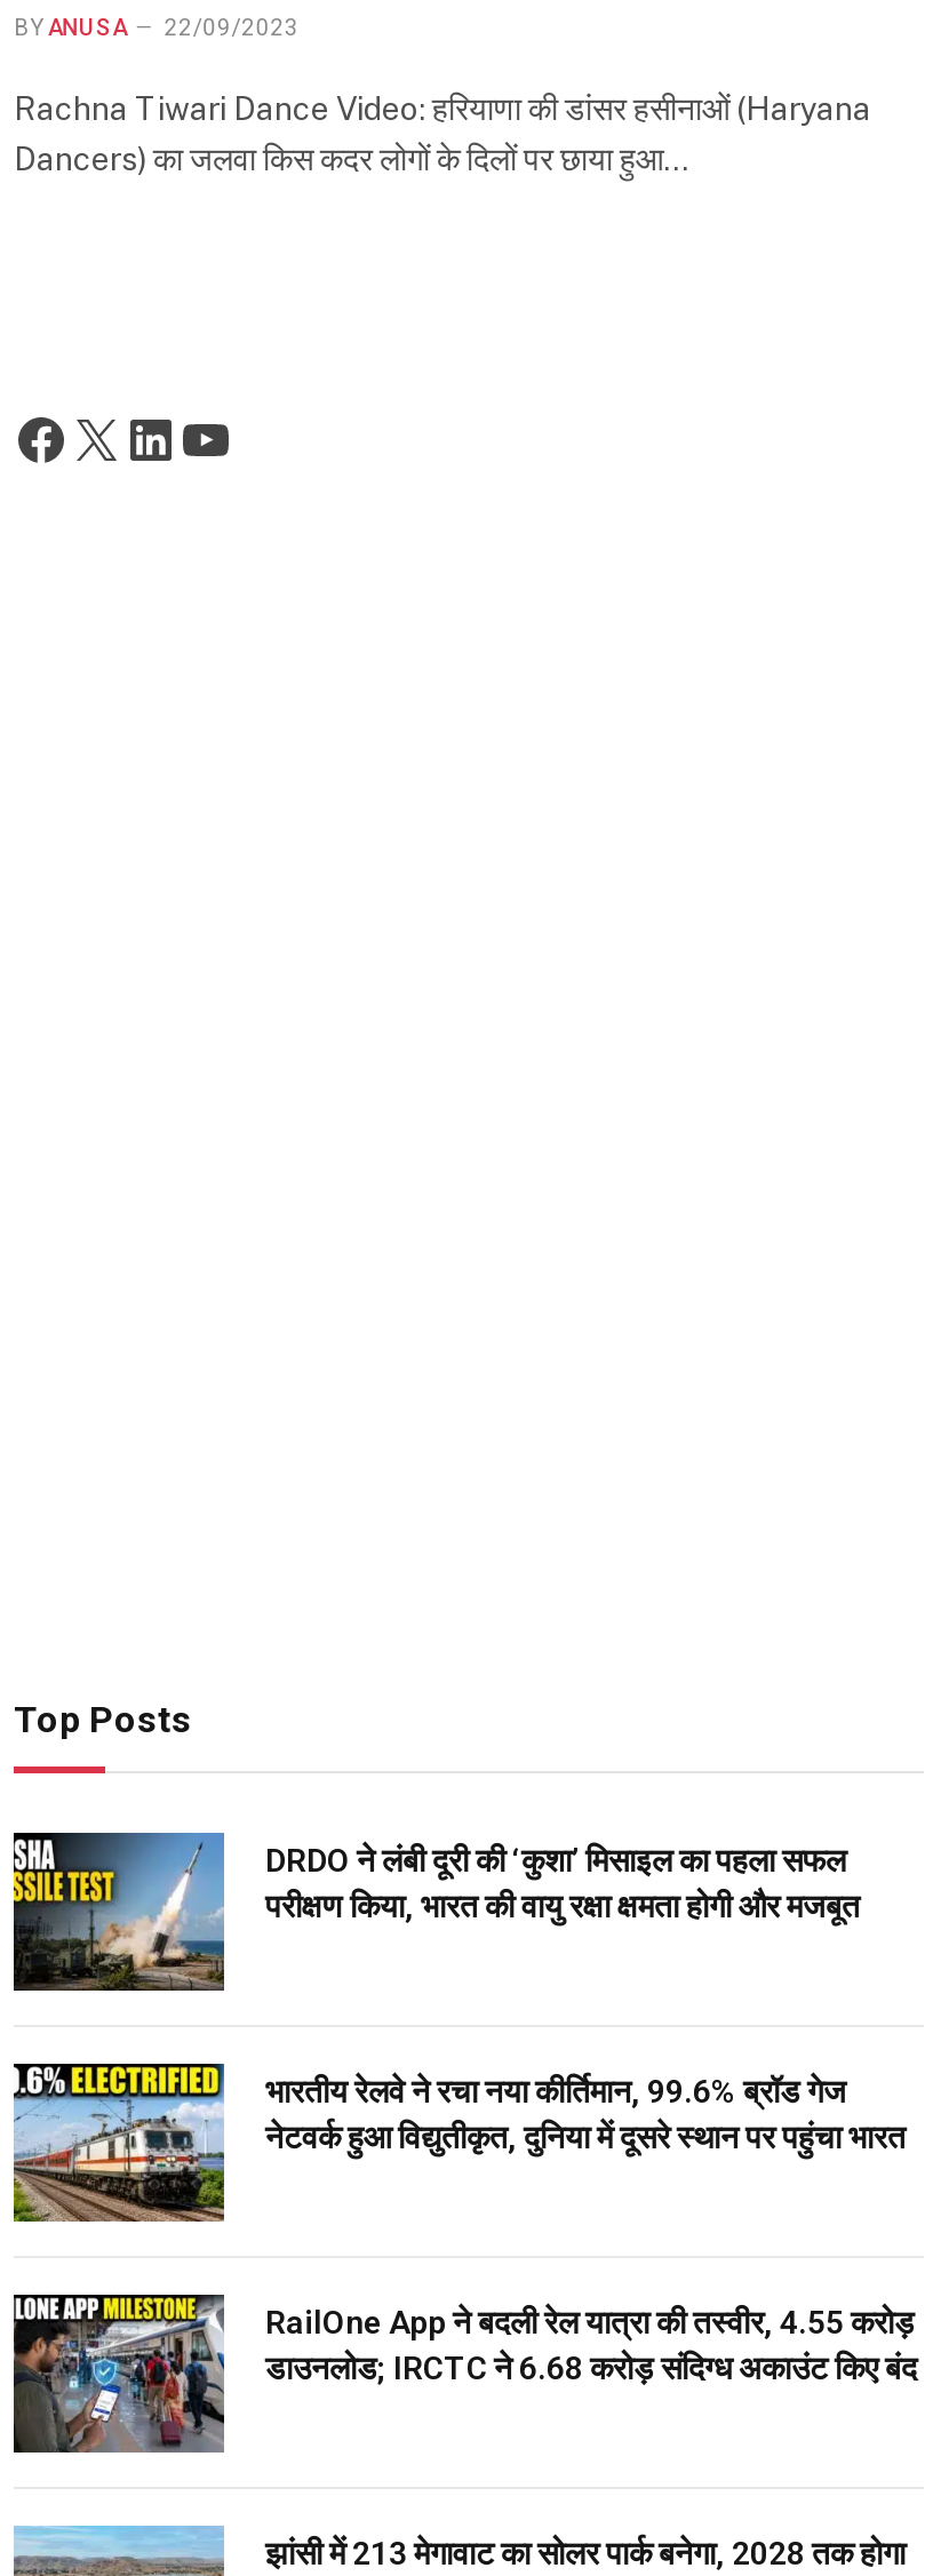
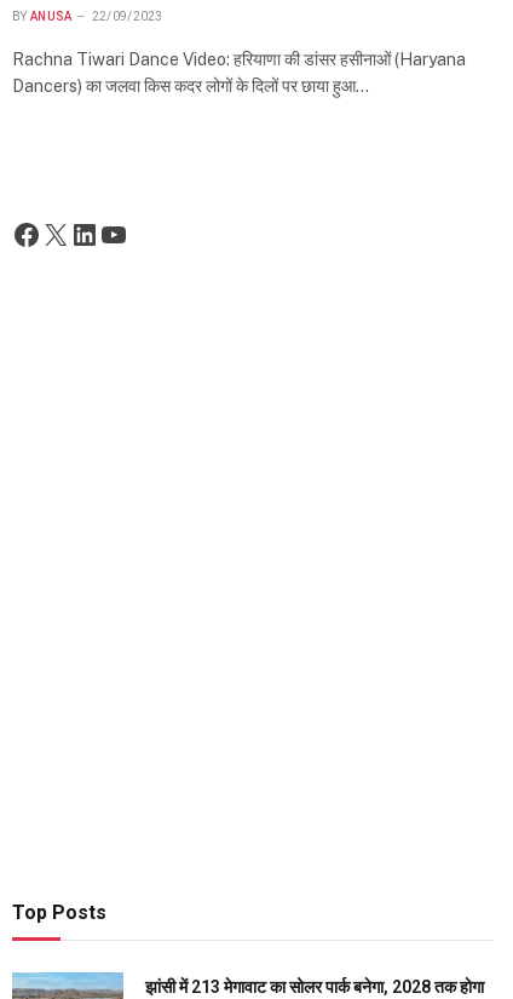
- [image]
- DRDO ने लंबी दूरी की ‘कुशा’ मिसाइल का पहला सफल
- परीक्षण किया, भारत की वायु रक्षा क्षमता होगी और मजबूत

- [image]
- भारतीय रेलवे ने रचा नया कीर्तिमान, 99.6% ब्रॉड गेज
- नेटवर्क हुआ विद्युतीकृत, दुनिया में दूसरे स्थान पर पहुंचा भारत

- [image]
- RailOne App ने बदली रेल यात्रा की तस्वीर, 4.55 करोड़
- डाउनलोड; IRCTC ने 6.68 करोड़ संदिग्ध अकाउंट किए बंद
